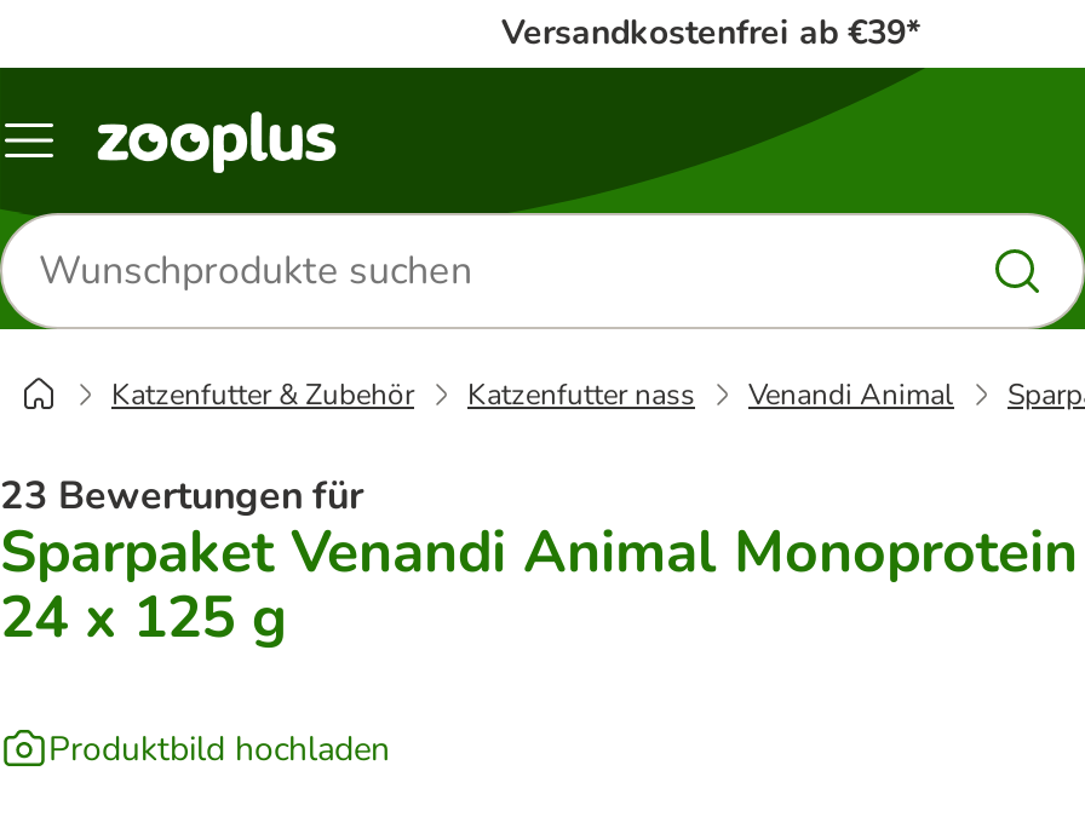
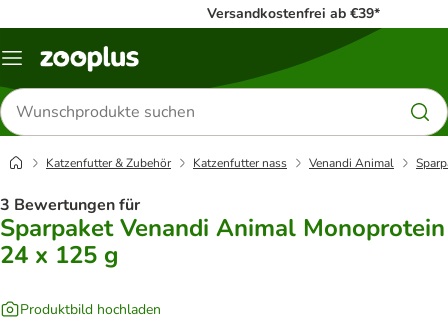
- 23 Bewertungen für
+ 3 Bewertungen für
